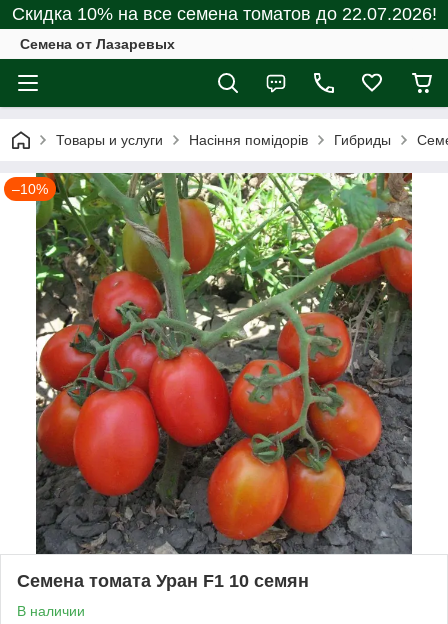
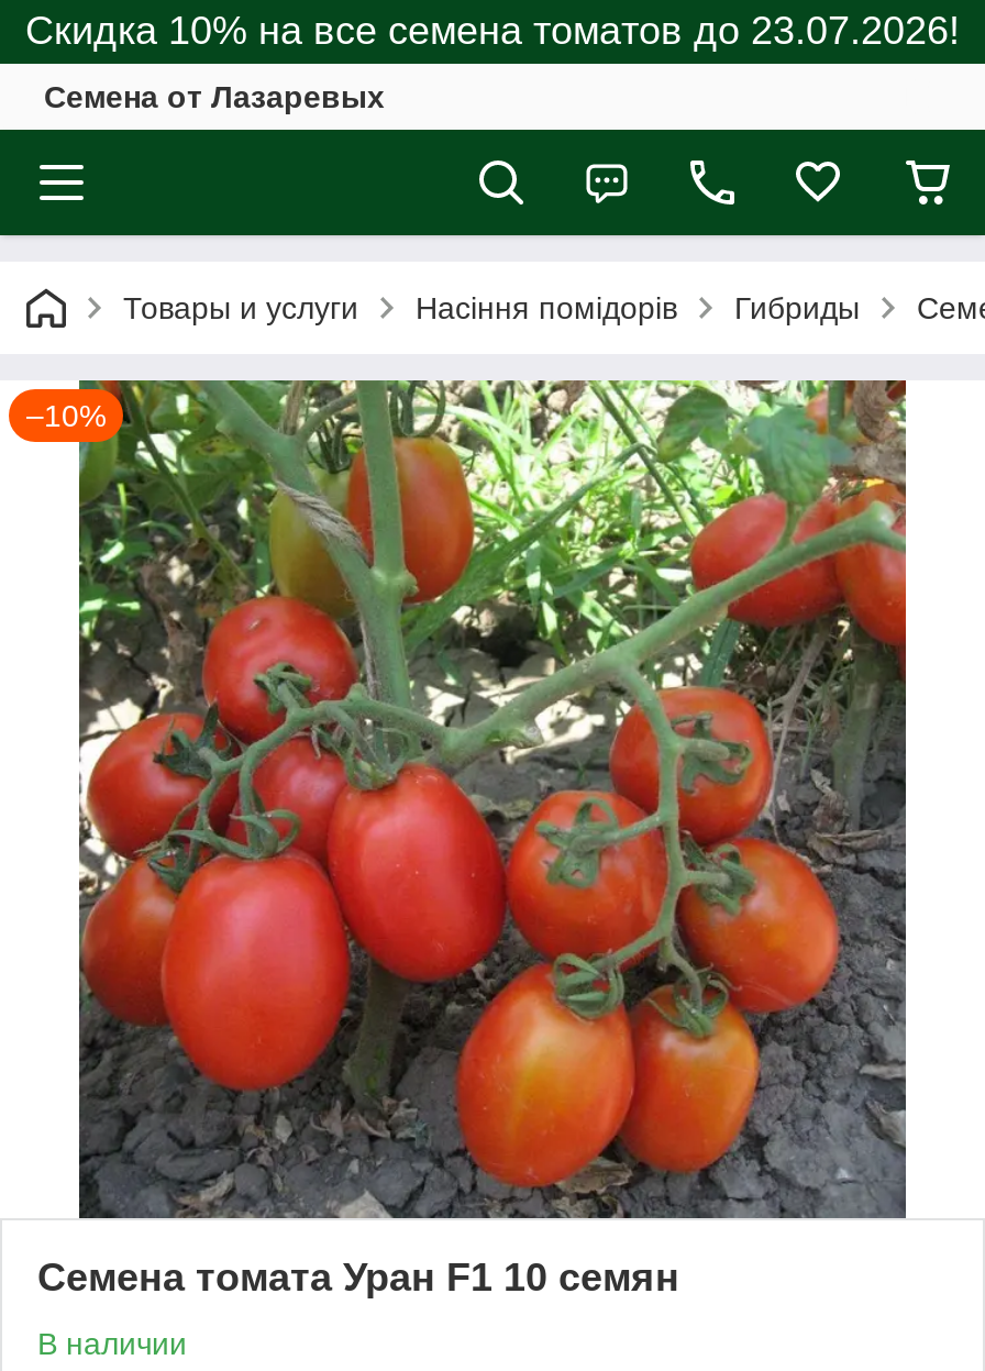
- Скидка 10% на все семена томатов до 22.07.2026!
+ Скидка 10% на все семена томатов до 23.07.2026!
